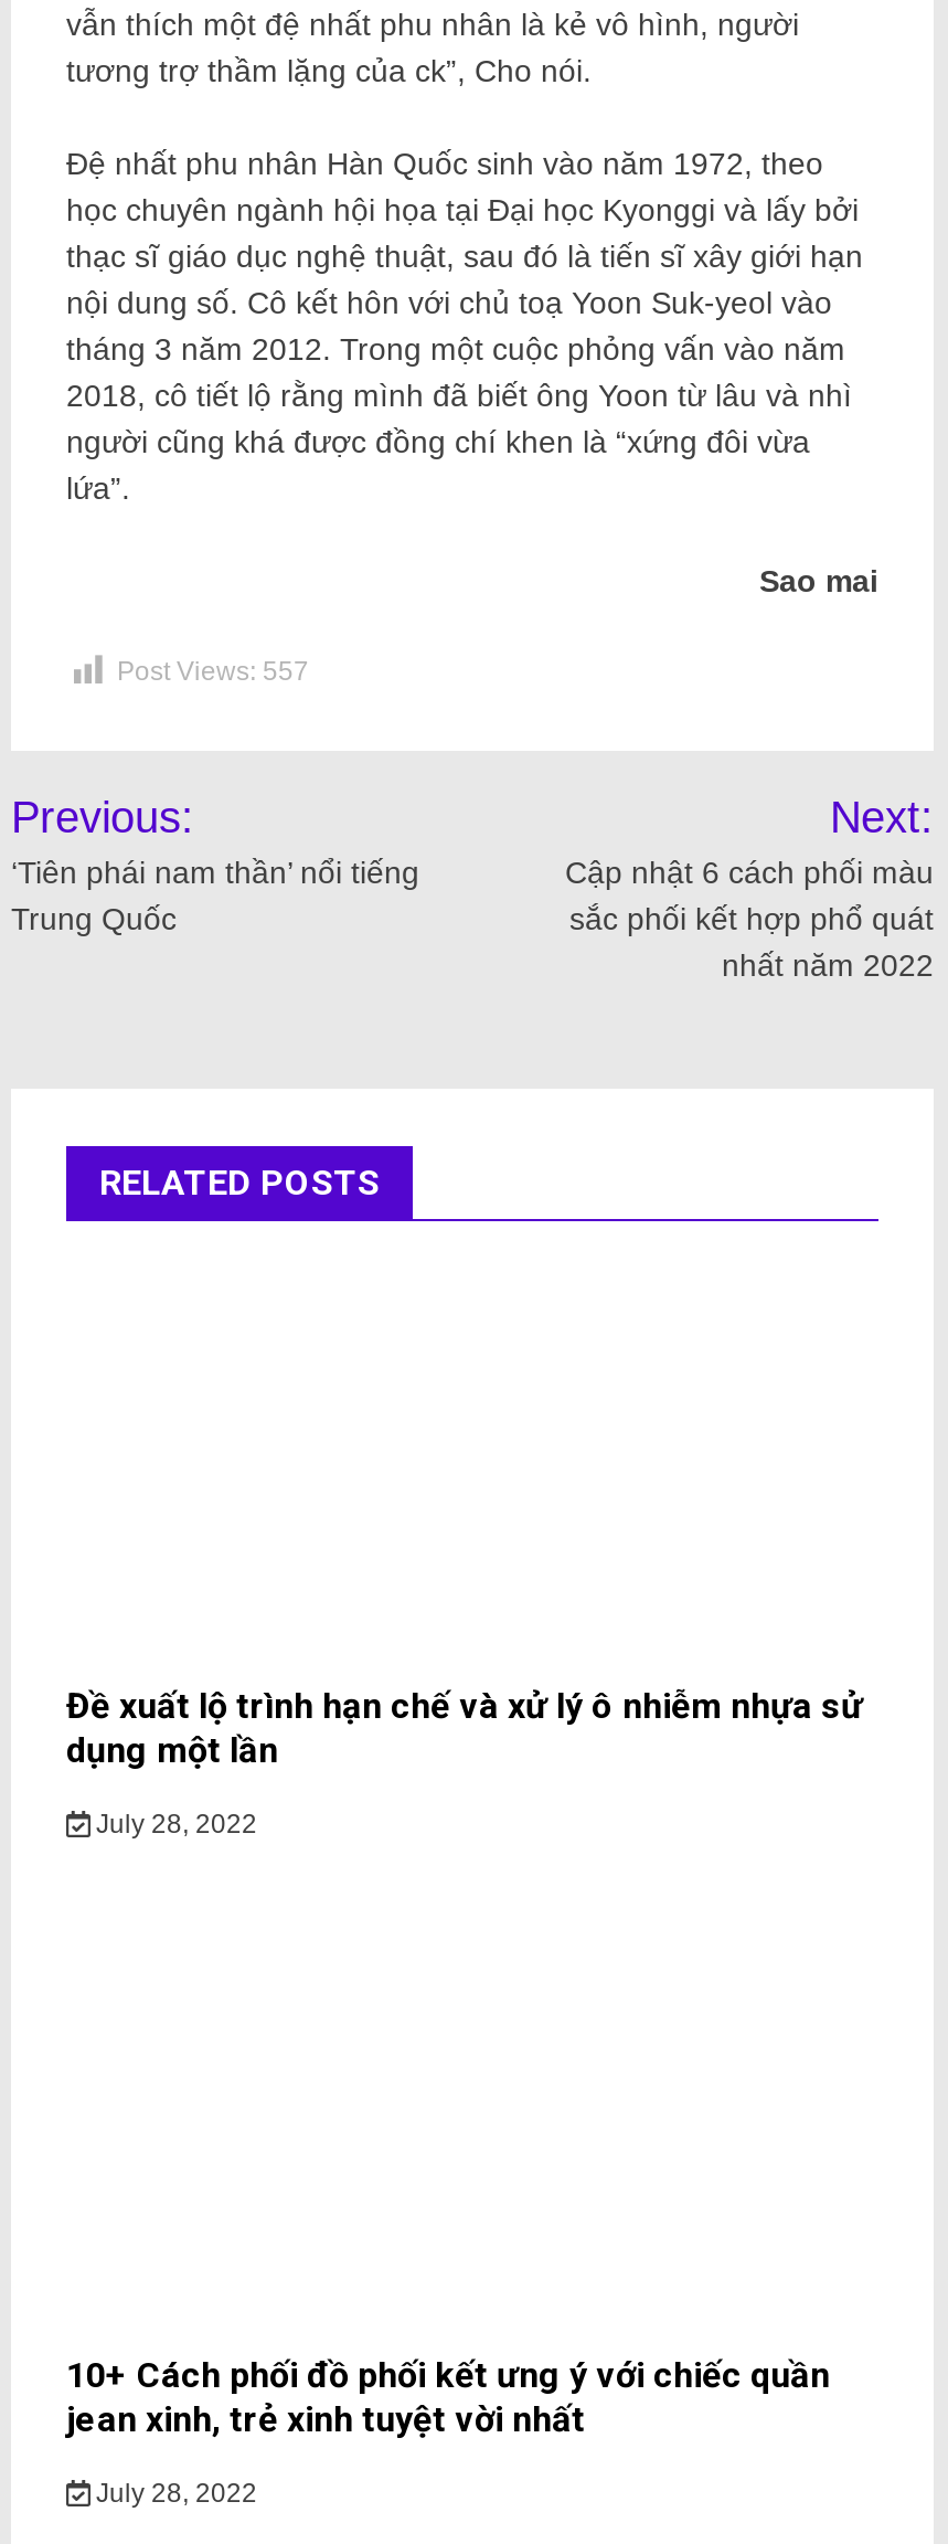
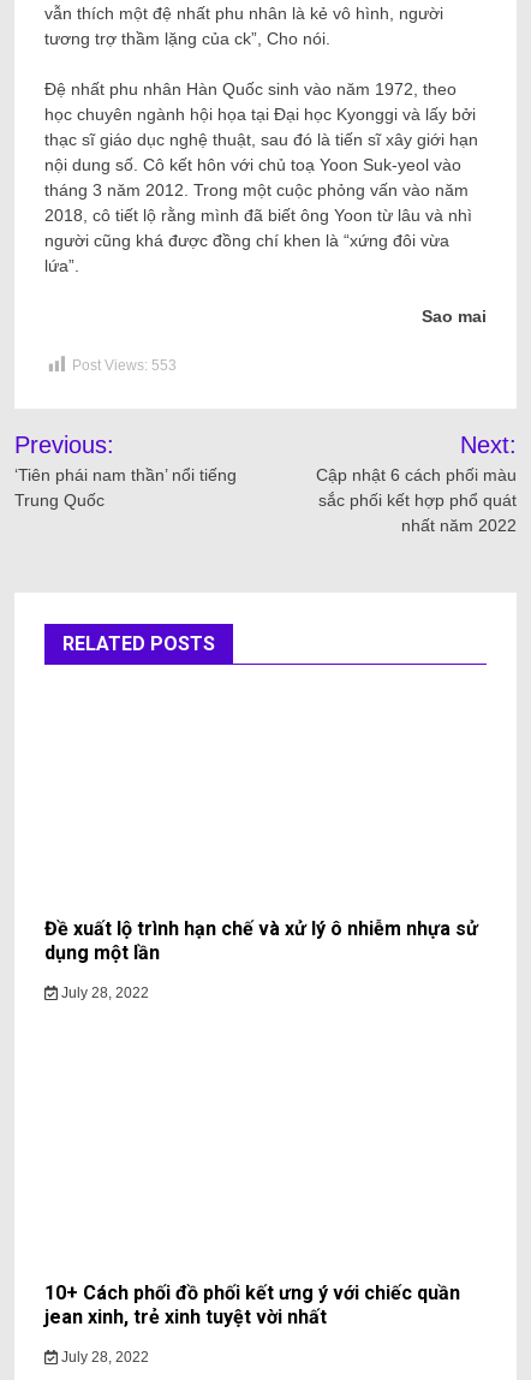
- Post Views: 557
+ Post Views: 553
